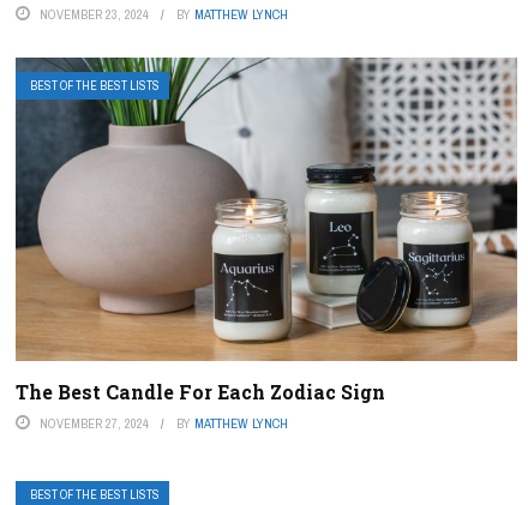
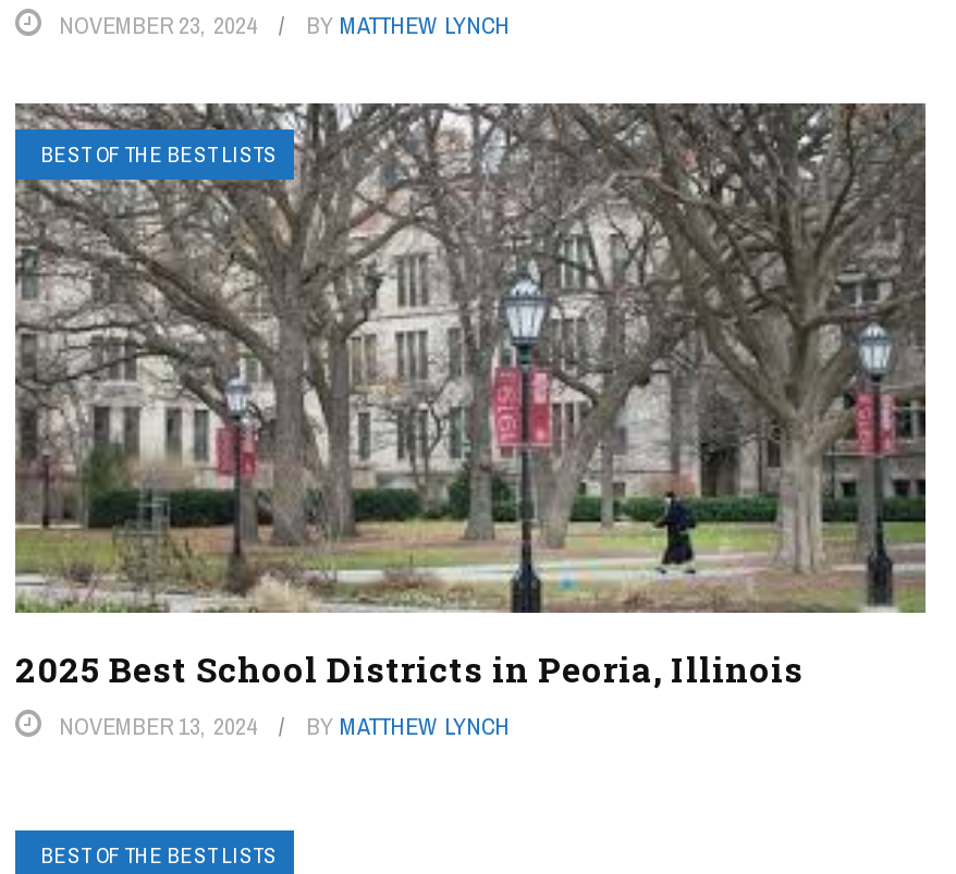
- [image]
- The Best Candle For Each Zodiac Sign
+ [image]
+ 2025 Best School Districts in Peoria, Illinois

- NOVEMBER 27, 2024 BY MATTHEW LYNCH
+ NOVEMBER 13, 2024 BY MATTHEW LYNCH
